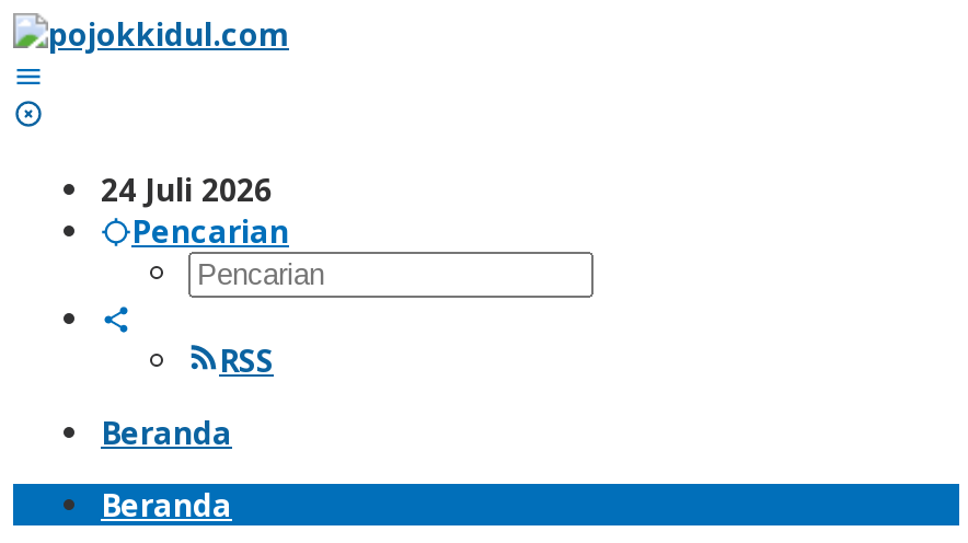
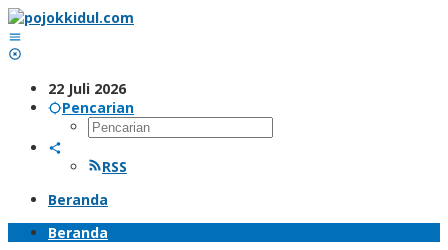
- 24 Juli 2026
+ 22 Juli 2026
